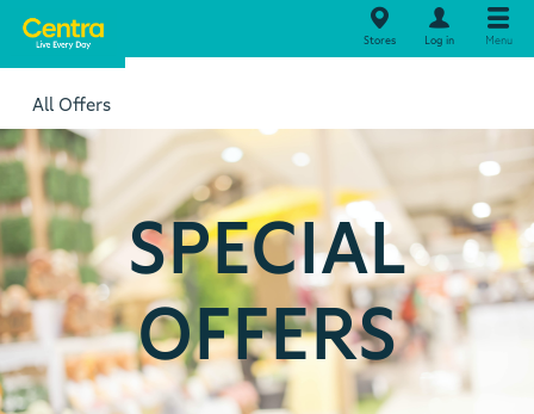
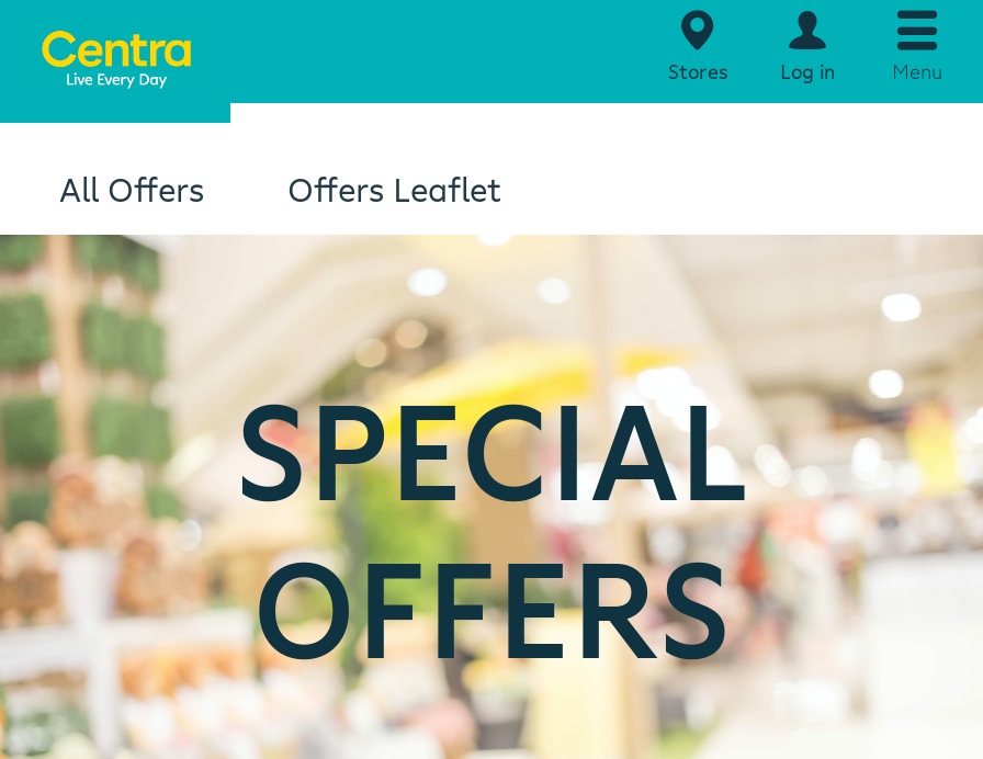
+ Offers Leaflet
